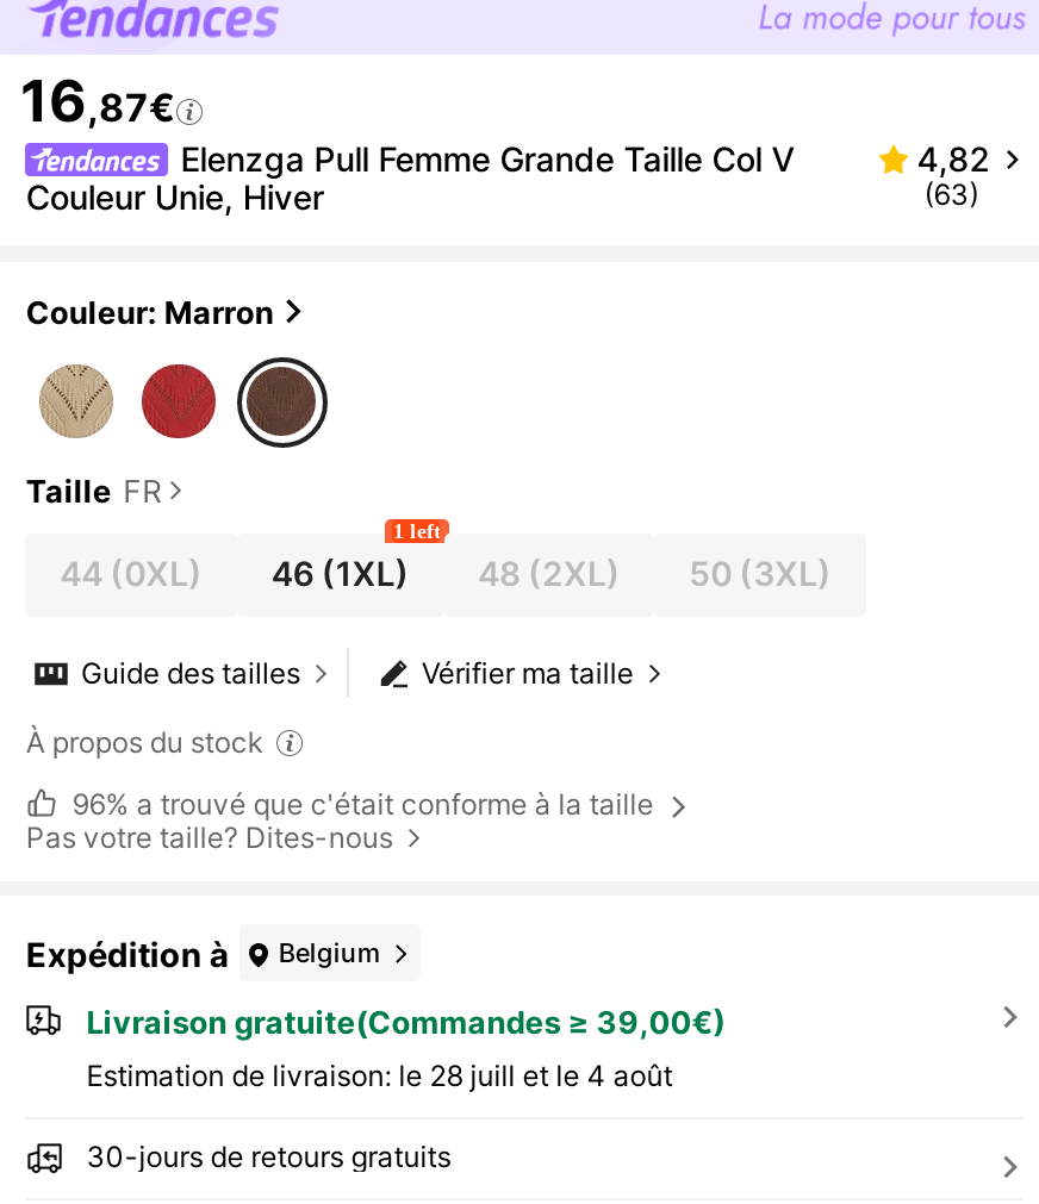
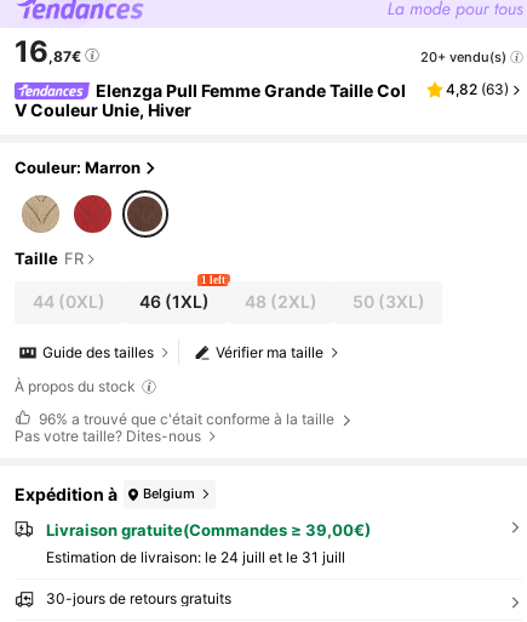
- Elenzga Pull Femme Grande Taille Col V
- Couleur Unie, Hiver
+ 20+ vendu(s)
+ Elenzga Pull Femme Grande Taille Col
+ V Couleur Unie, Hiver

- Estimation de livraison: le 28 juill et le 4 août
+ Estimation de livraison: le 24 juill et le 31 juill
